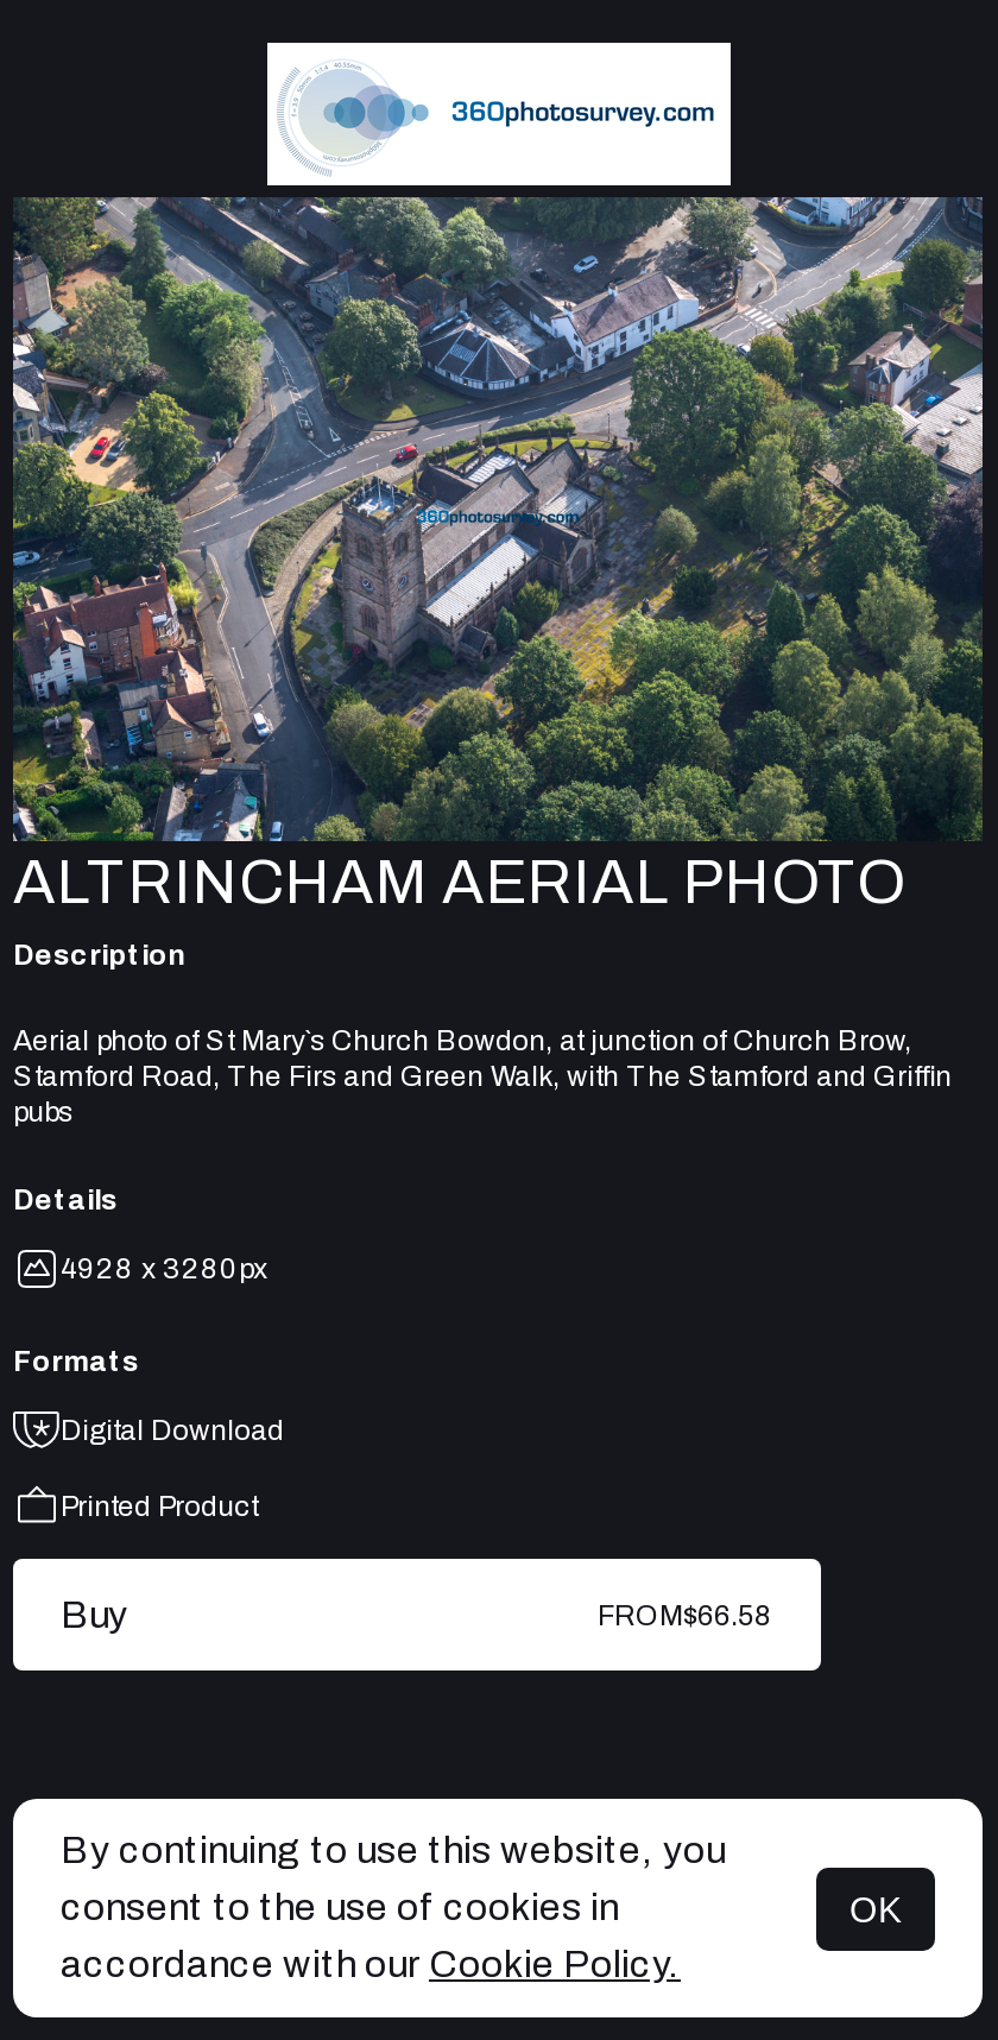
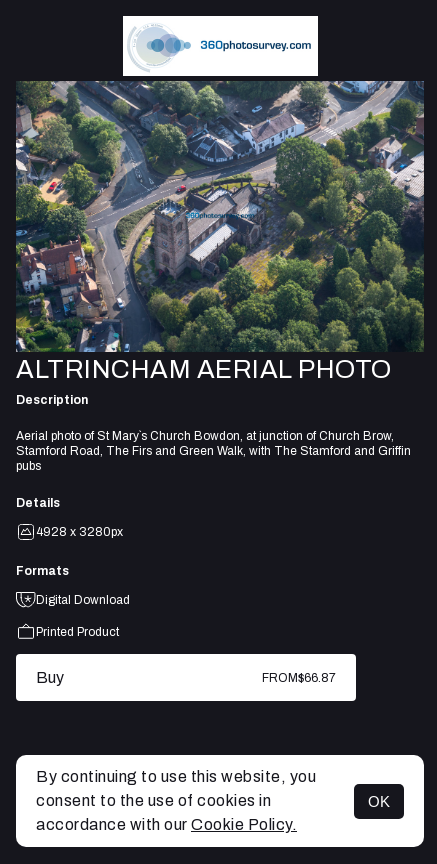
- FROM$66.58
+ FROM$66.87
